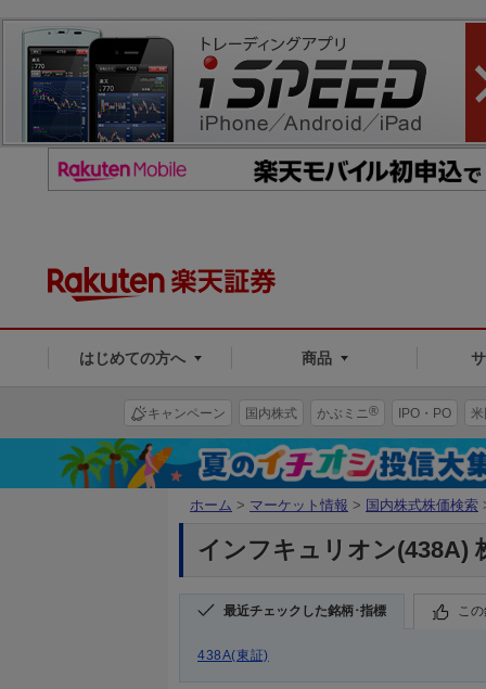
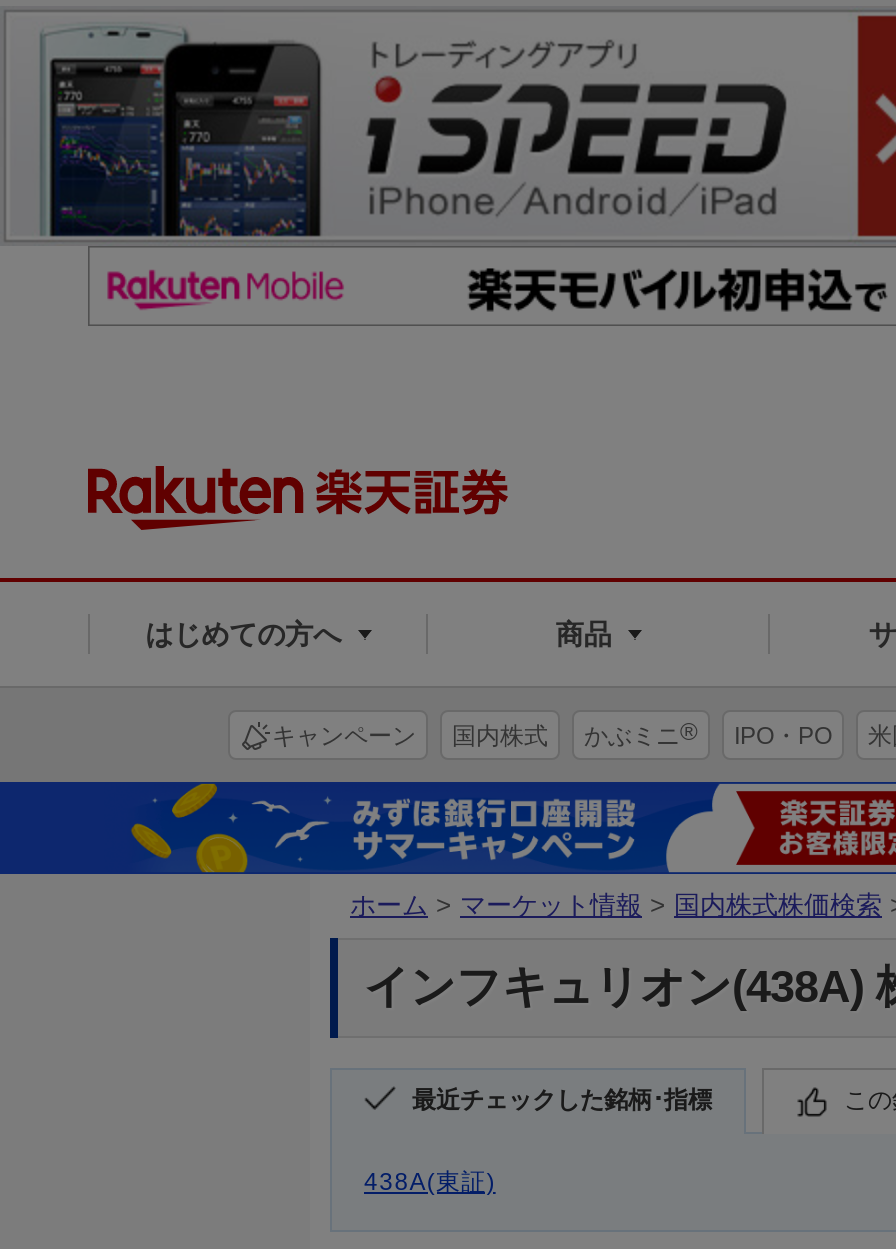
- [image]
+ [image]
